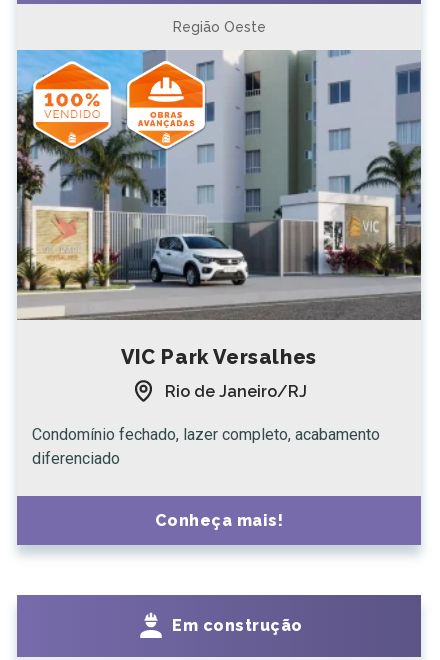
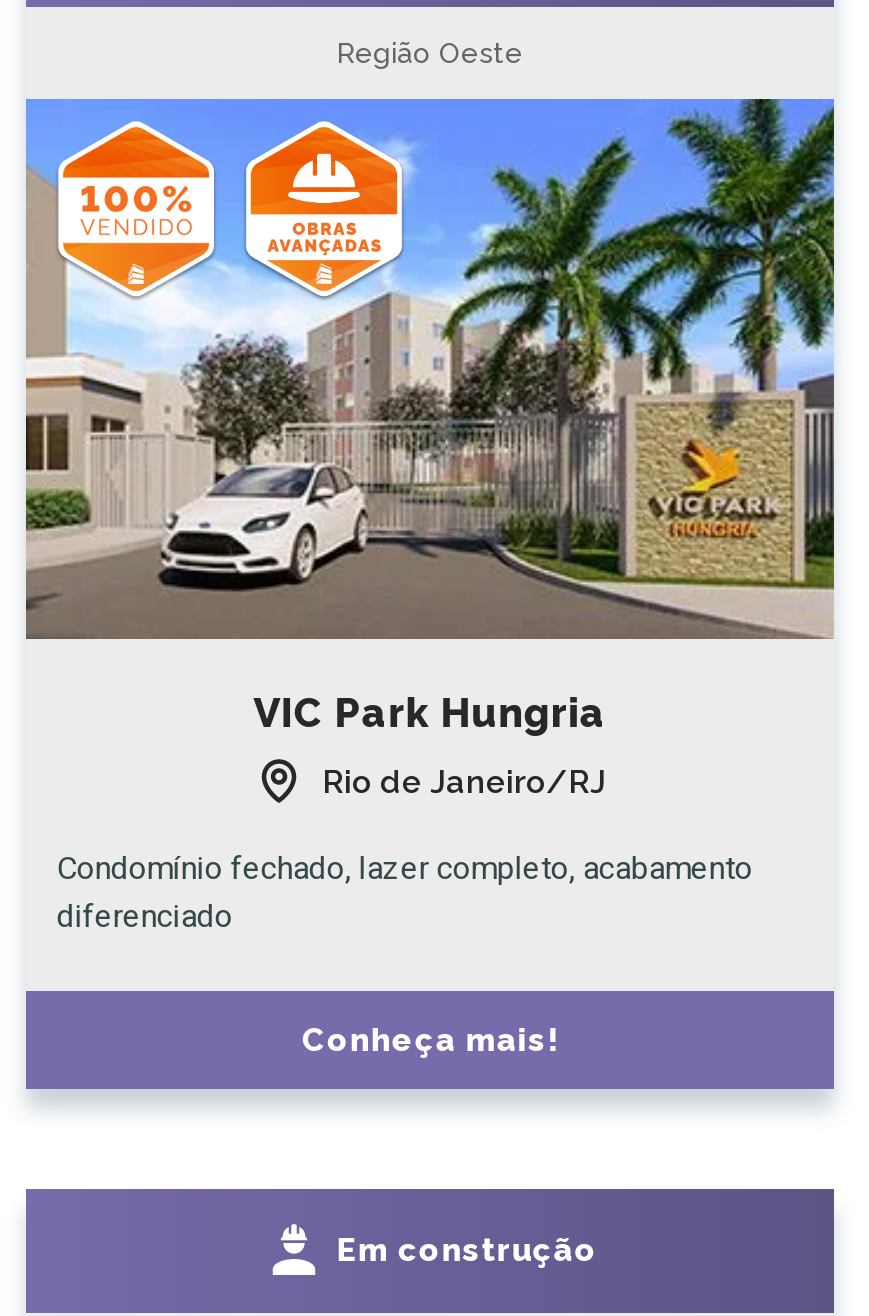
- [image]
- VIC Park Versalhes
+ [image]
+ VIC Park Hungria
